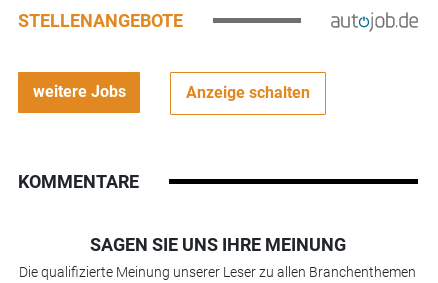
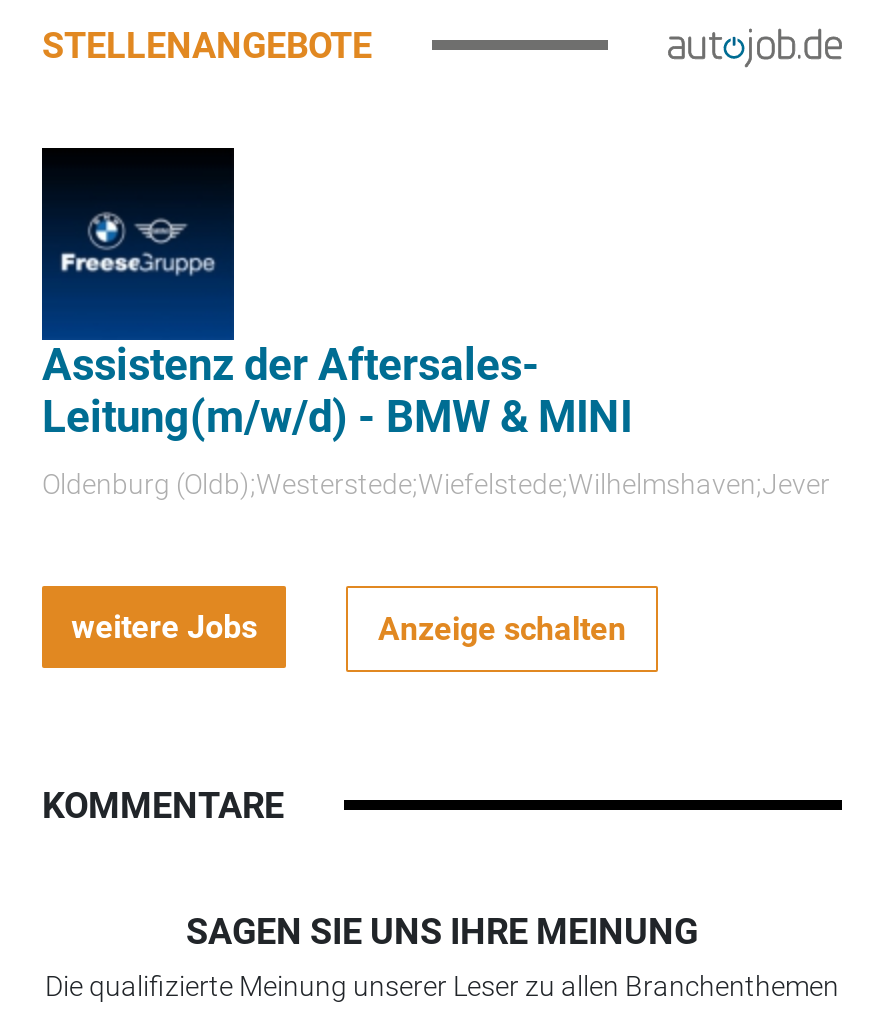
+ [image]
+ Assistenz der Aftersales-
+ Leitung(m/w/d) - BMW & MINI
+ Oldenburg (Oldb);Westerstede;Wiefelstede;Wilhelmshaven;Jever
